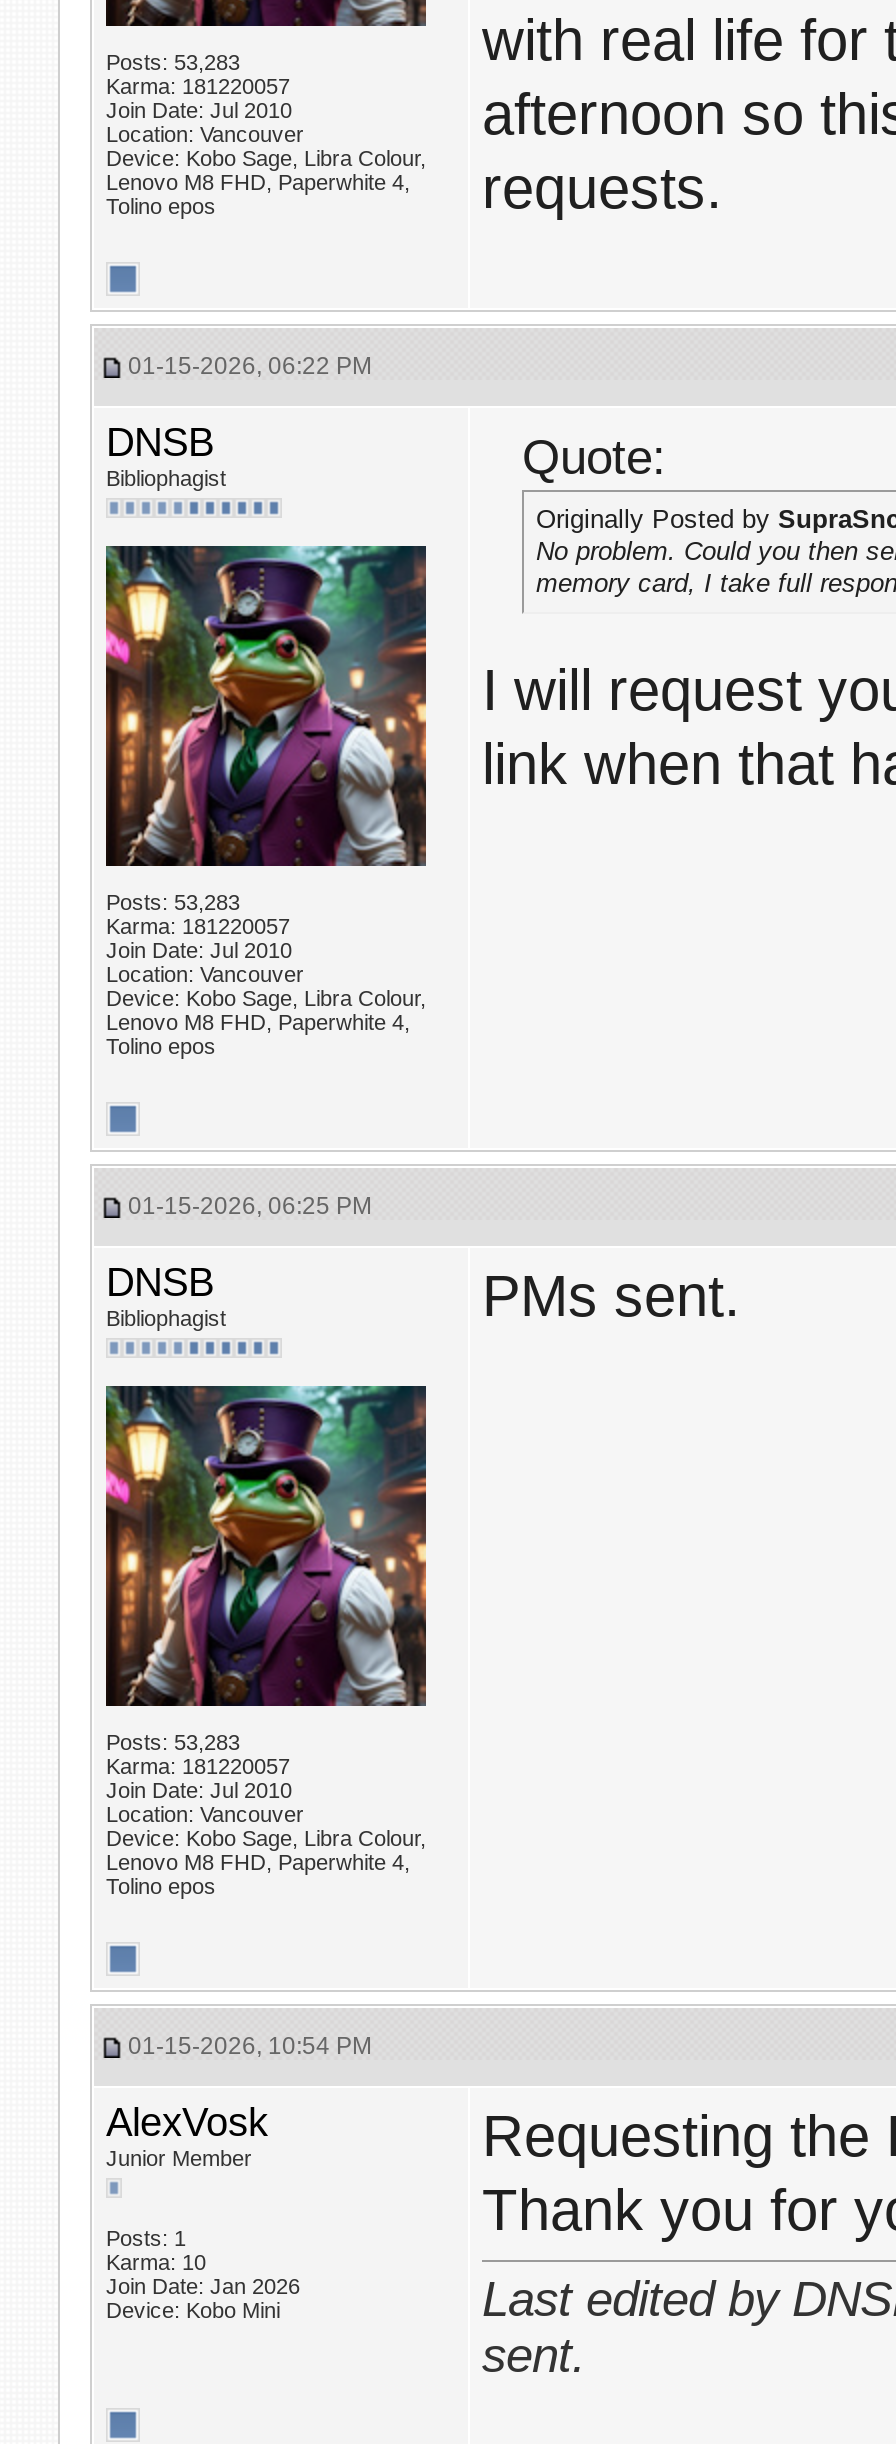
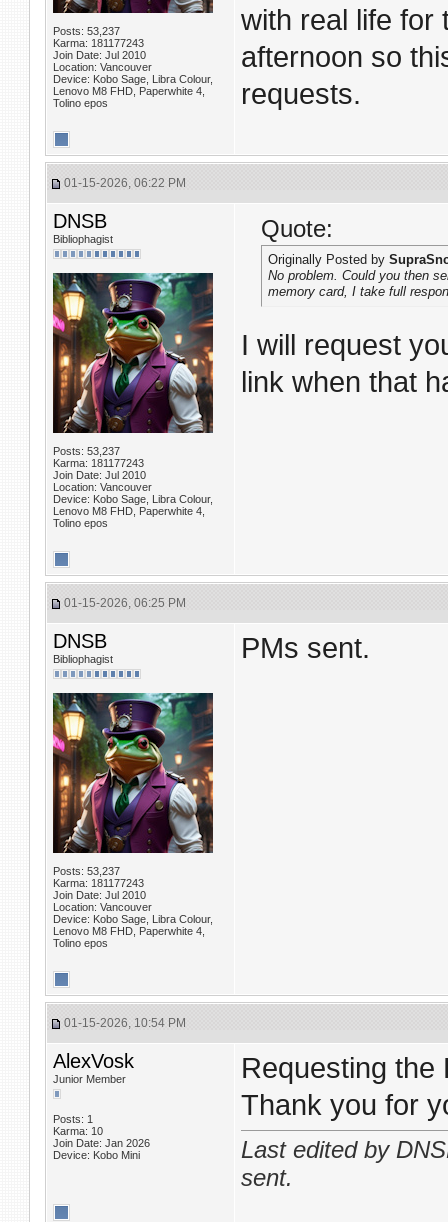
- Posts: 53,283
+ Posts: 53,237

- Karma: 181220057
+ Karma: 181177243

- Posts: 53,283
+ Posts: 53,237

- Karma: 181220057
+ Karma: 181177243

- Posts: 53,283
+ Posts: 53,237

- Karma: 181220057
+ Karma: 181177243
